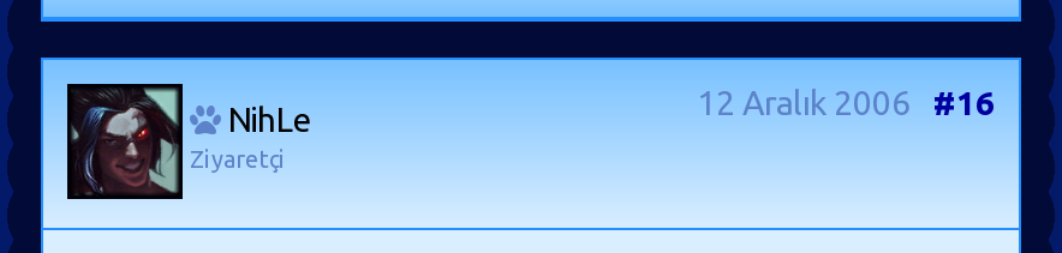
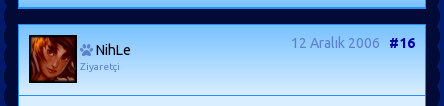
- [image]
+ [image]
